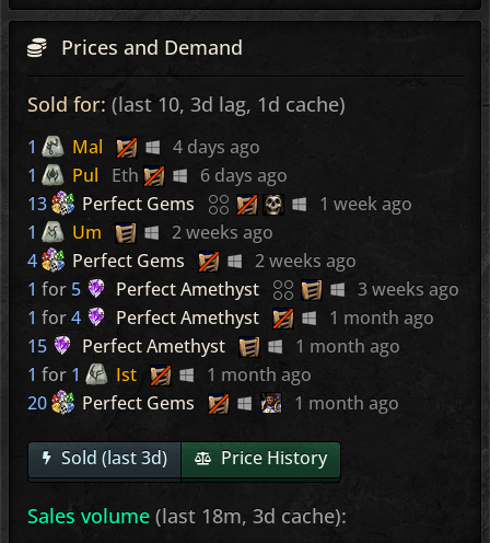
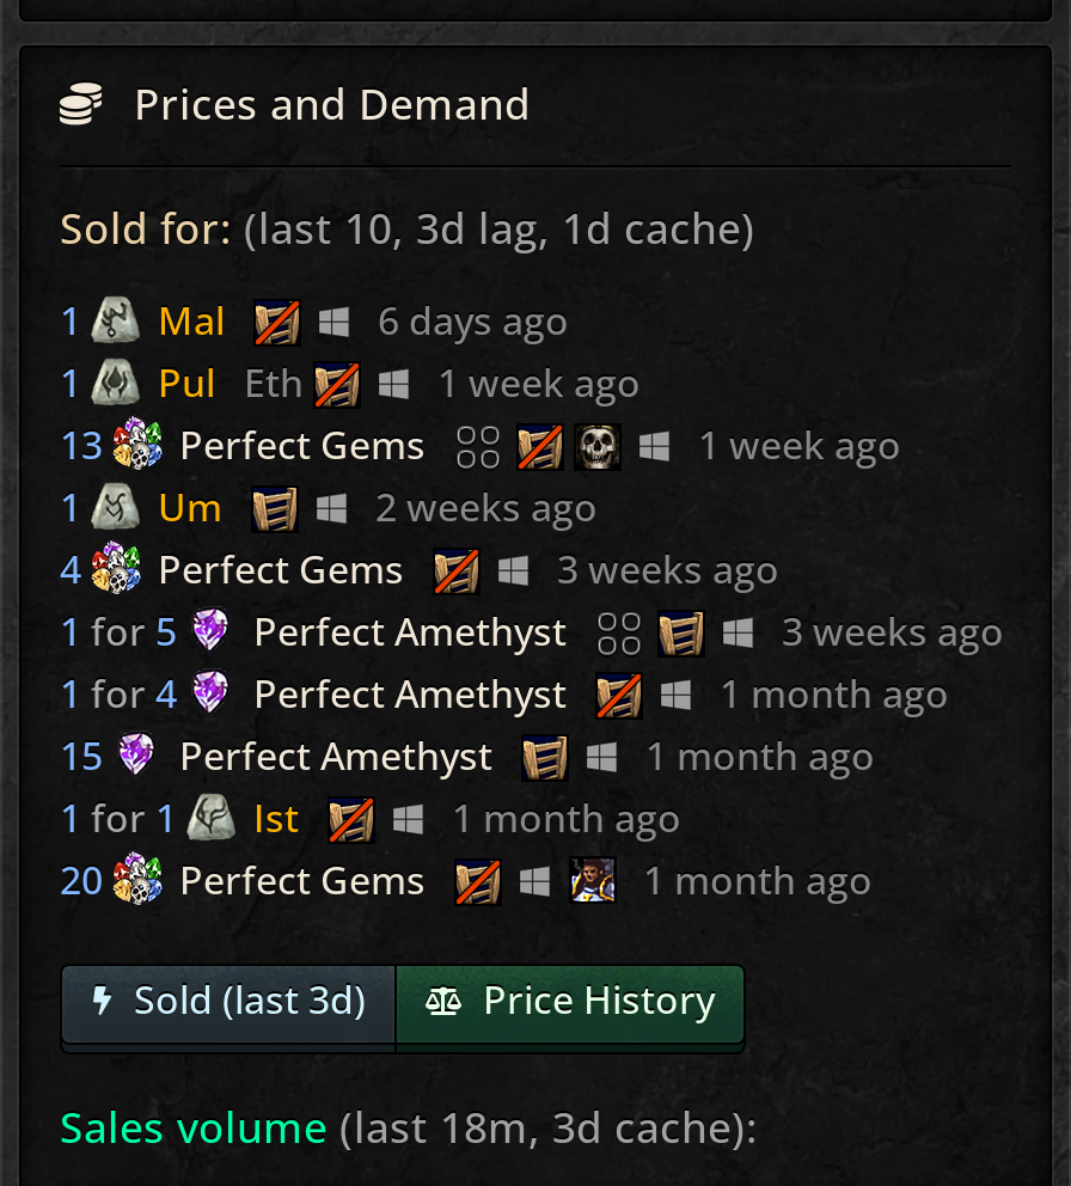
- 4 days ago
+ 6 days ago

- 6 days ago
+ 1 week ago

- 2 weeks ago
+ 3 weeks ago
